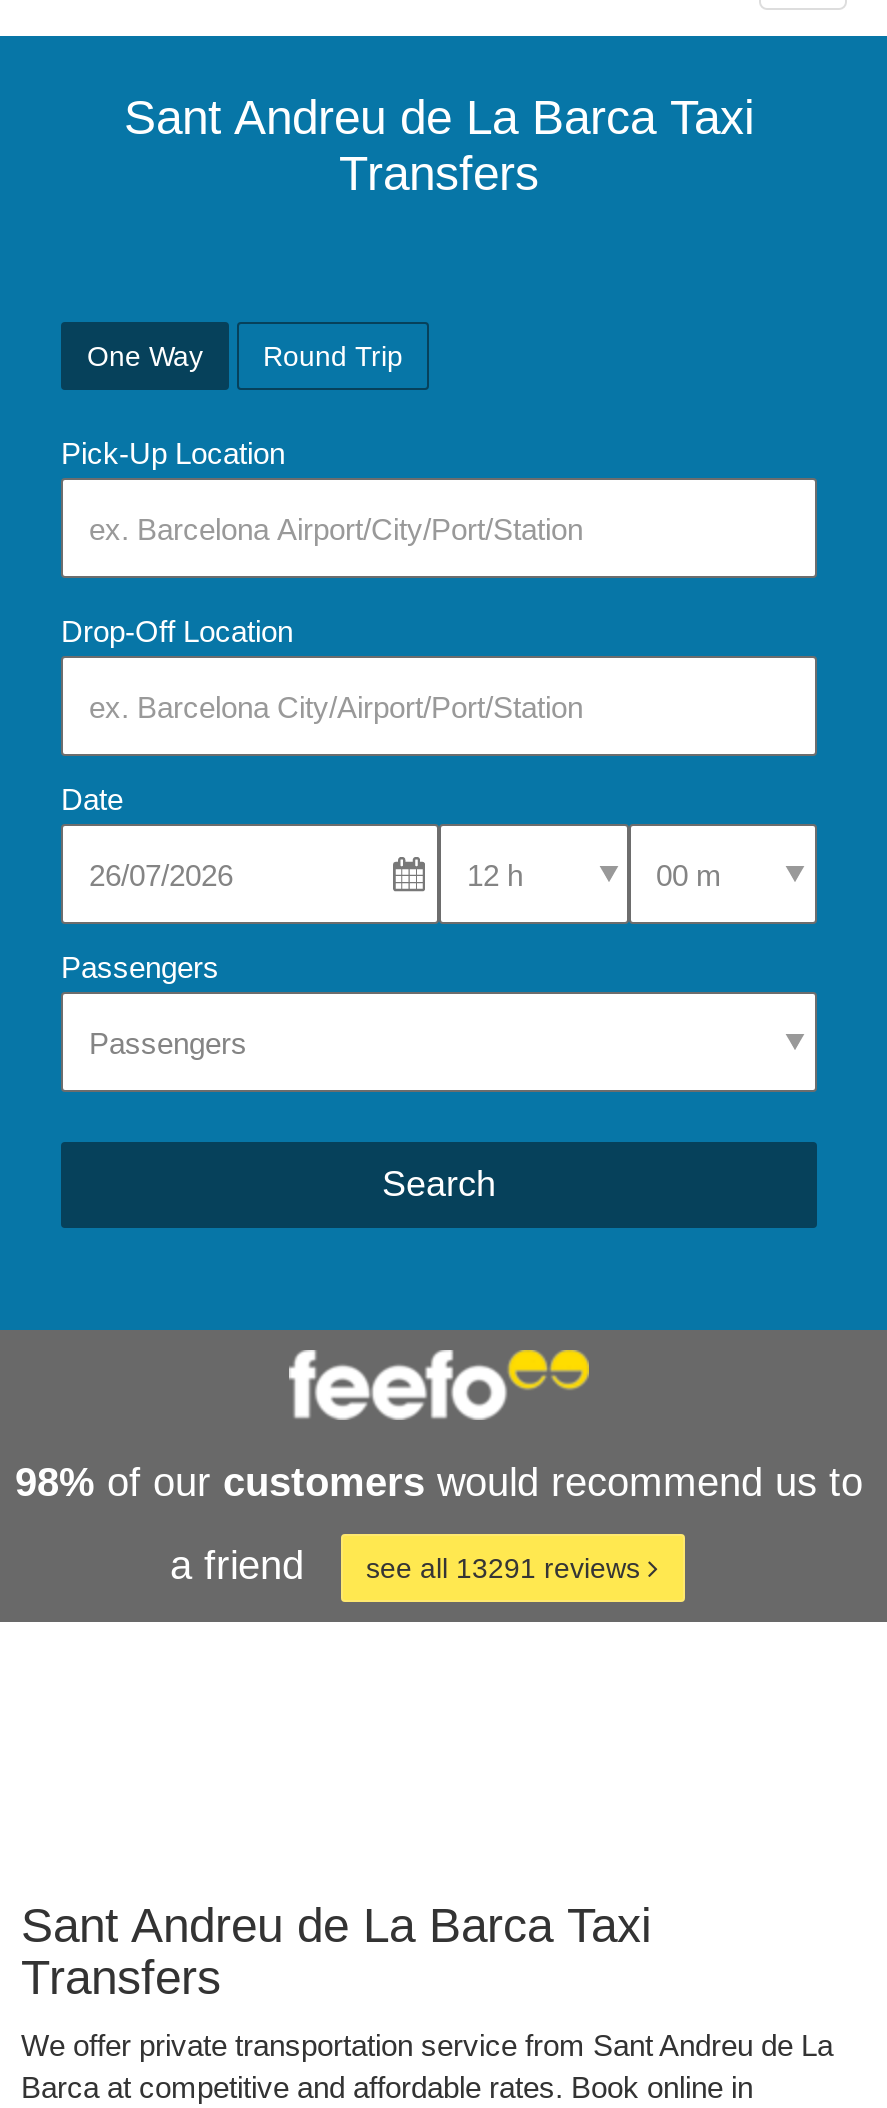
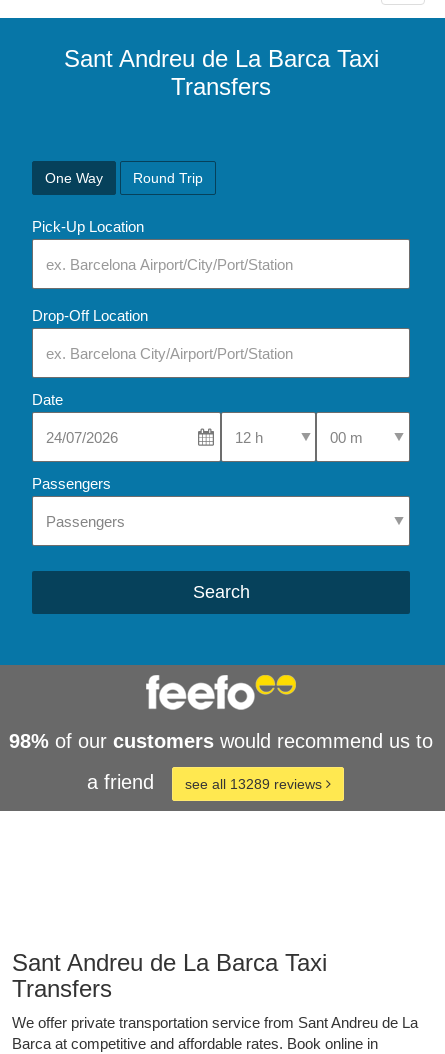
- see all 13291 reviews
+ see all 13289 reviews
